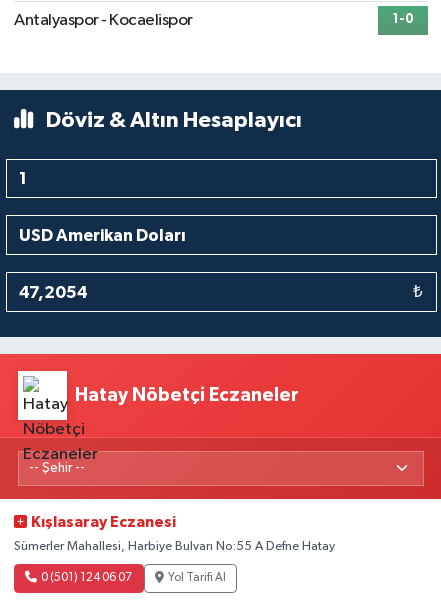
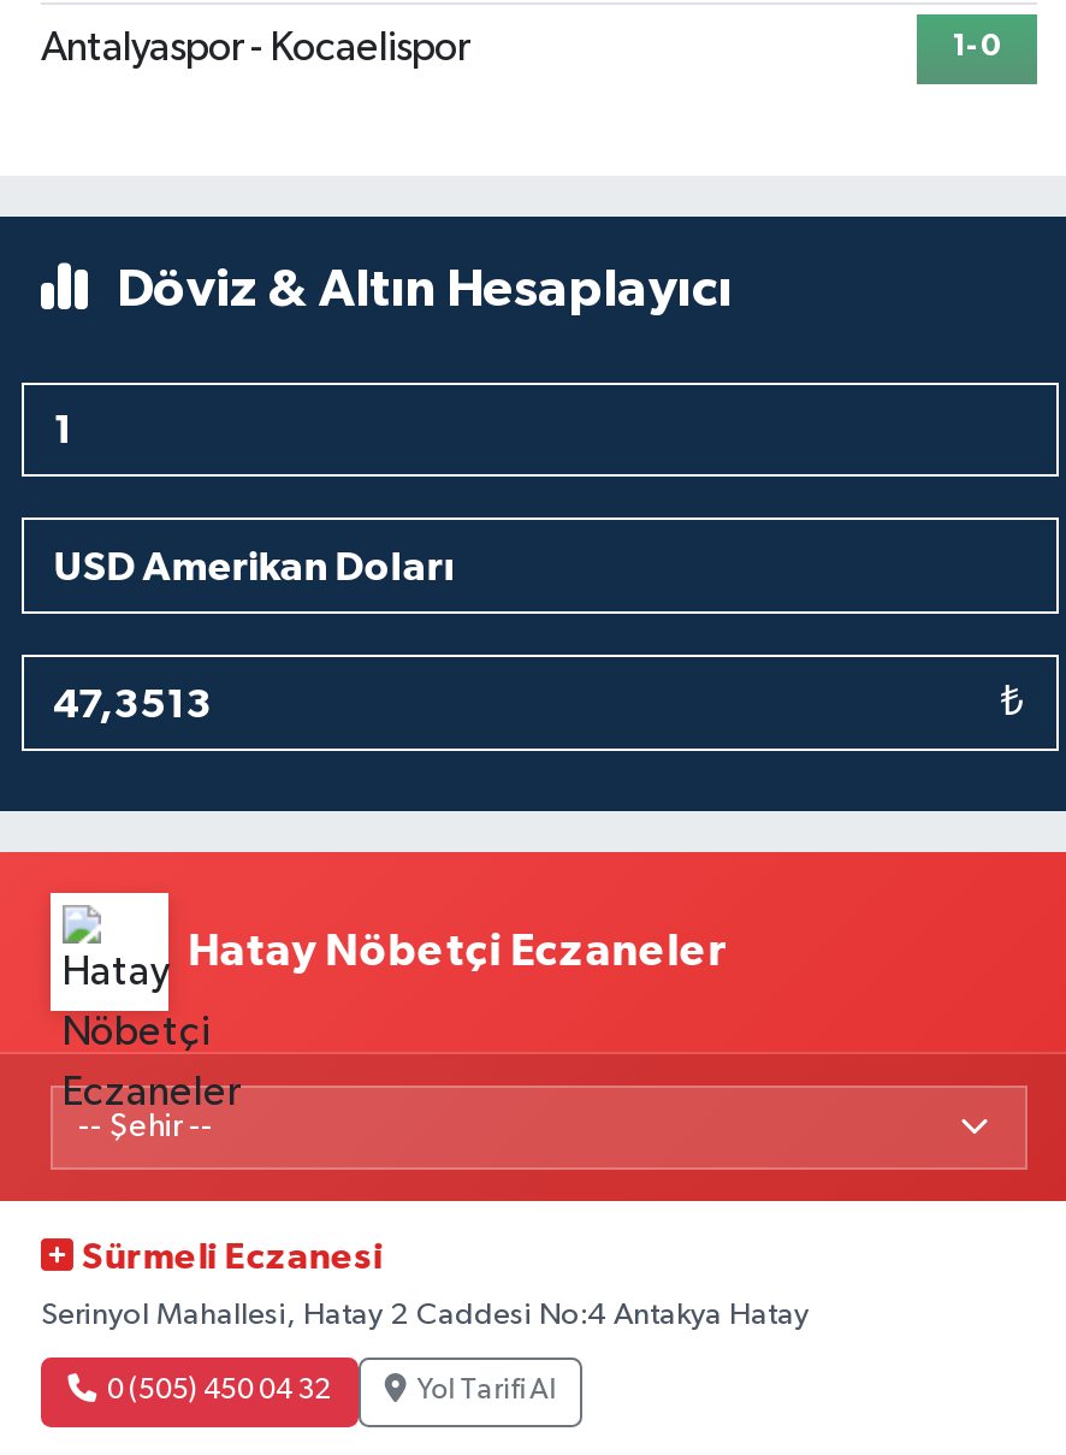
- Kışlasaray Eczanesi
+ Sürmeli Eczanesi

- Sümerler Mahallesi, Harbiye Bulvarı No:55 A Defne Hatay
+ Serinyol Mahallesi, Hatay 2 Caddesi No:4 Antakya Hatay

- 0 (501) 124 06 07
+ 0 (505) 450 04 32
